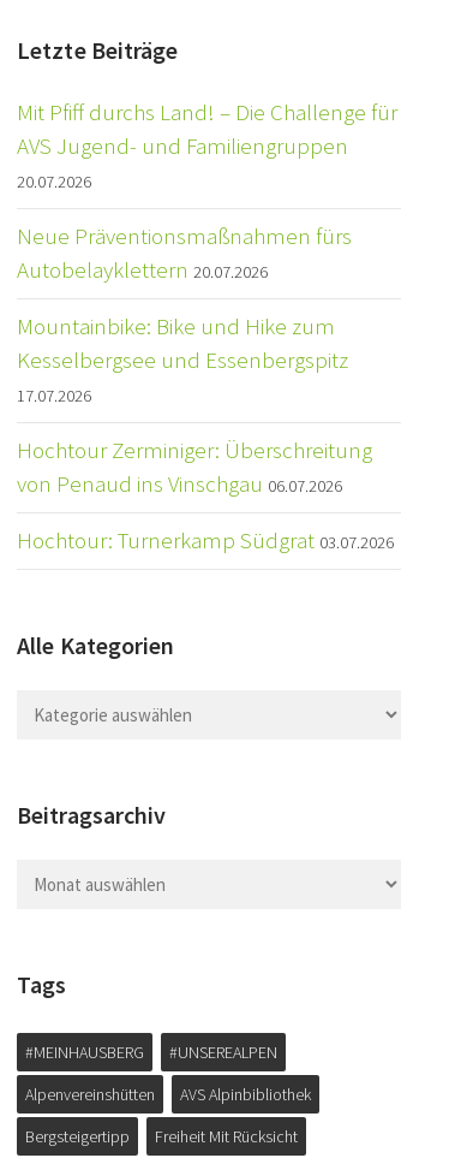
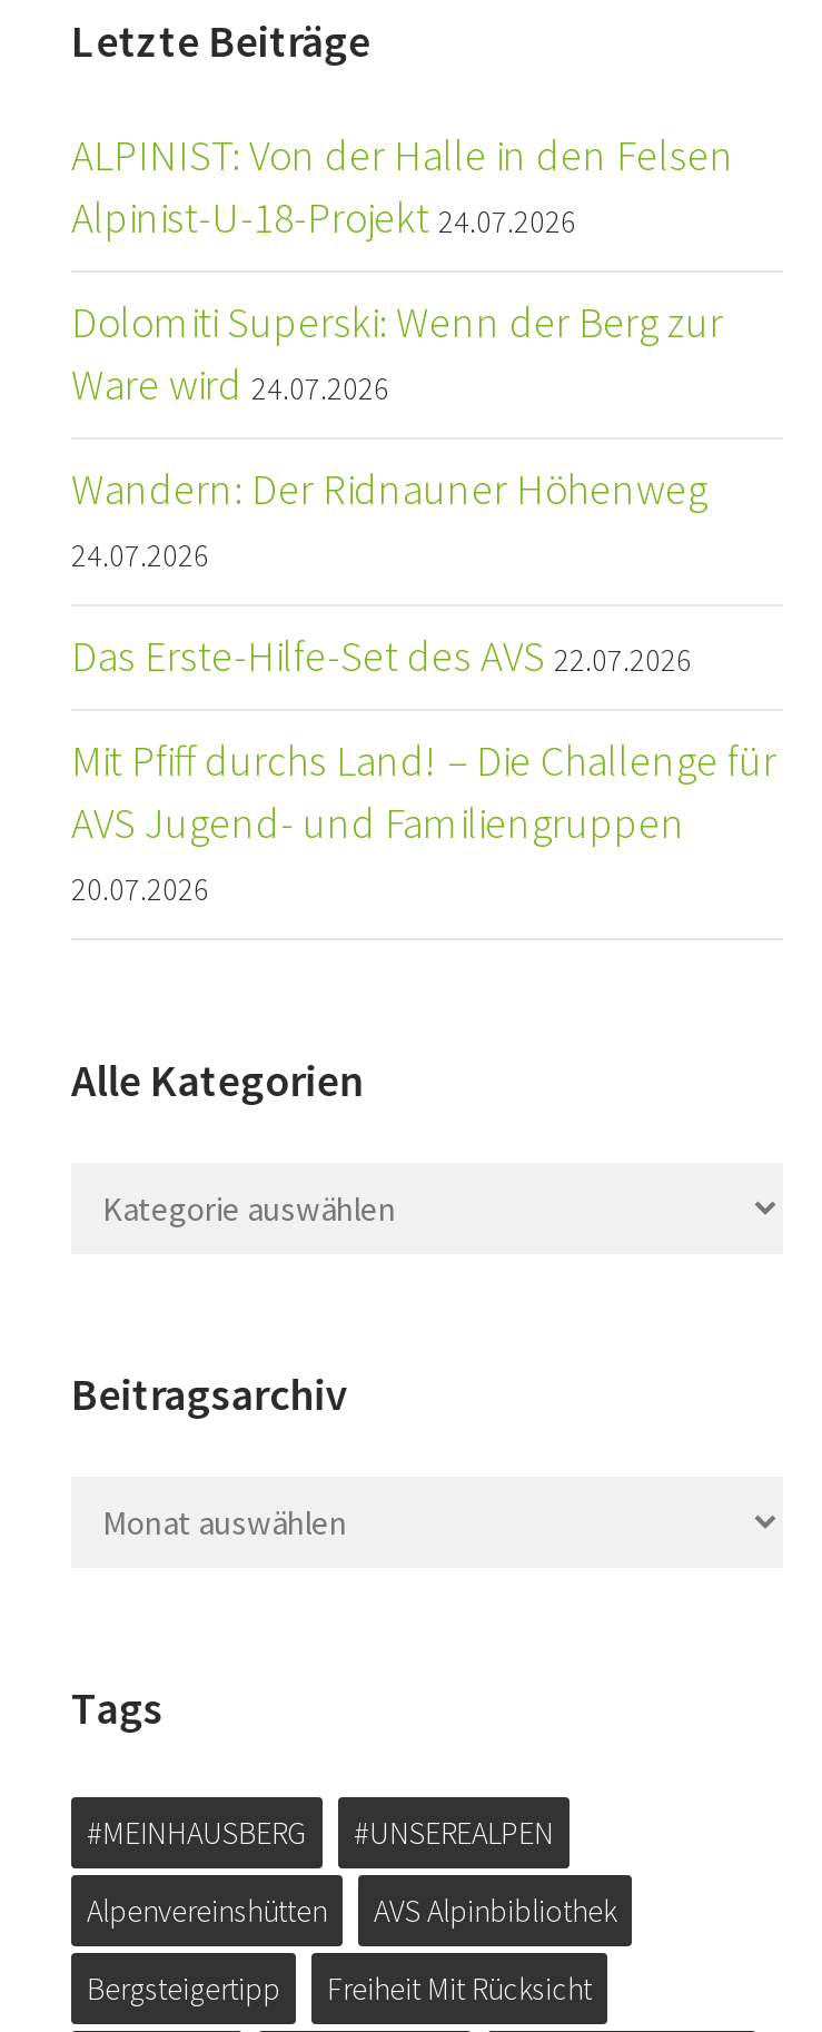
+ ALPINIST: Von der Halle in den Felsen
+ Alpinist-U-18-Projekt 24.07.2026
+ Dolomiti Superski: Wenn der Berg zur
+ Ware wird 24.07.2026
+ Wandern: Der Ridnauner Höhenweg
+ 24.07.2026
+ Das Erste-Hilfe-Set des AVS 22.07.2026

moved down: Mit Pfiff durchs Land! – Die Challenge für | AVS Jugend- und Familiengruppen | 20.07.2026

- Neue Präventionsmaßnahmen fürs
- Autobelayklettern 20.07.2026
- Mountainbike: Bike und Hike zum
- Kesselbergsee und Essenbergspitz
- 17.07.2026
- Hochtour Zerminiger: Überschreitung
- von Penaud ins Vinschgau 06.07.2026
- Hochtour: Turnerkamp Südgrat 03.07.2026
